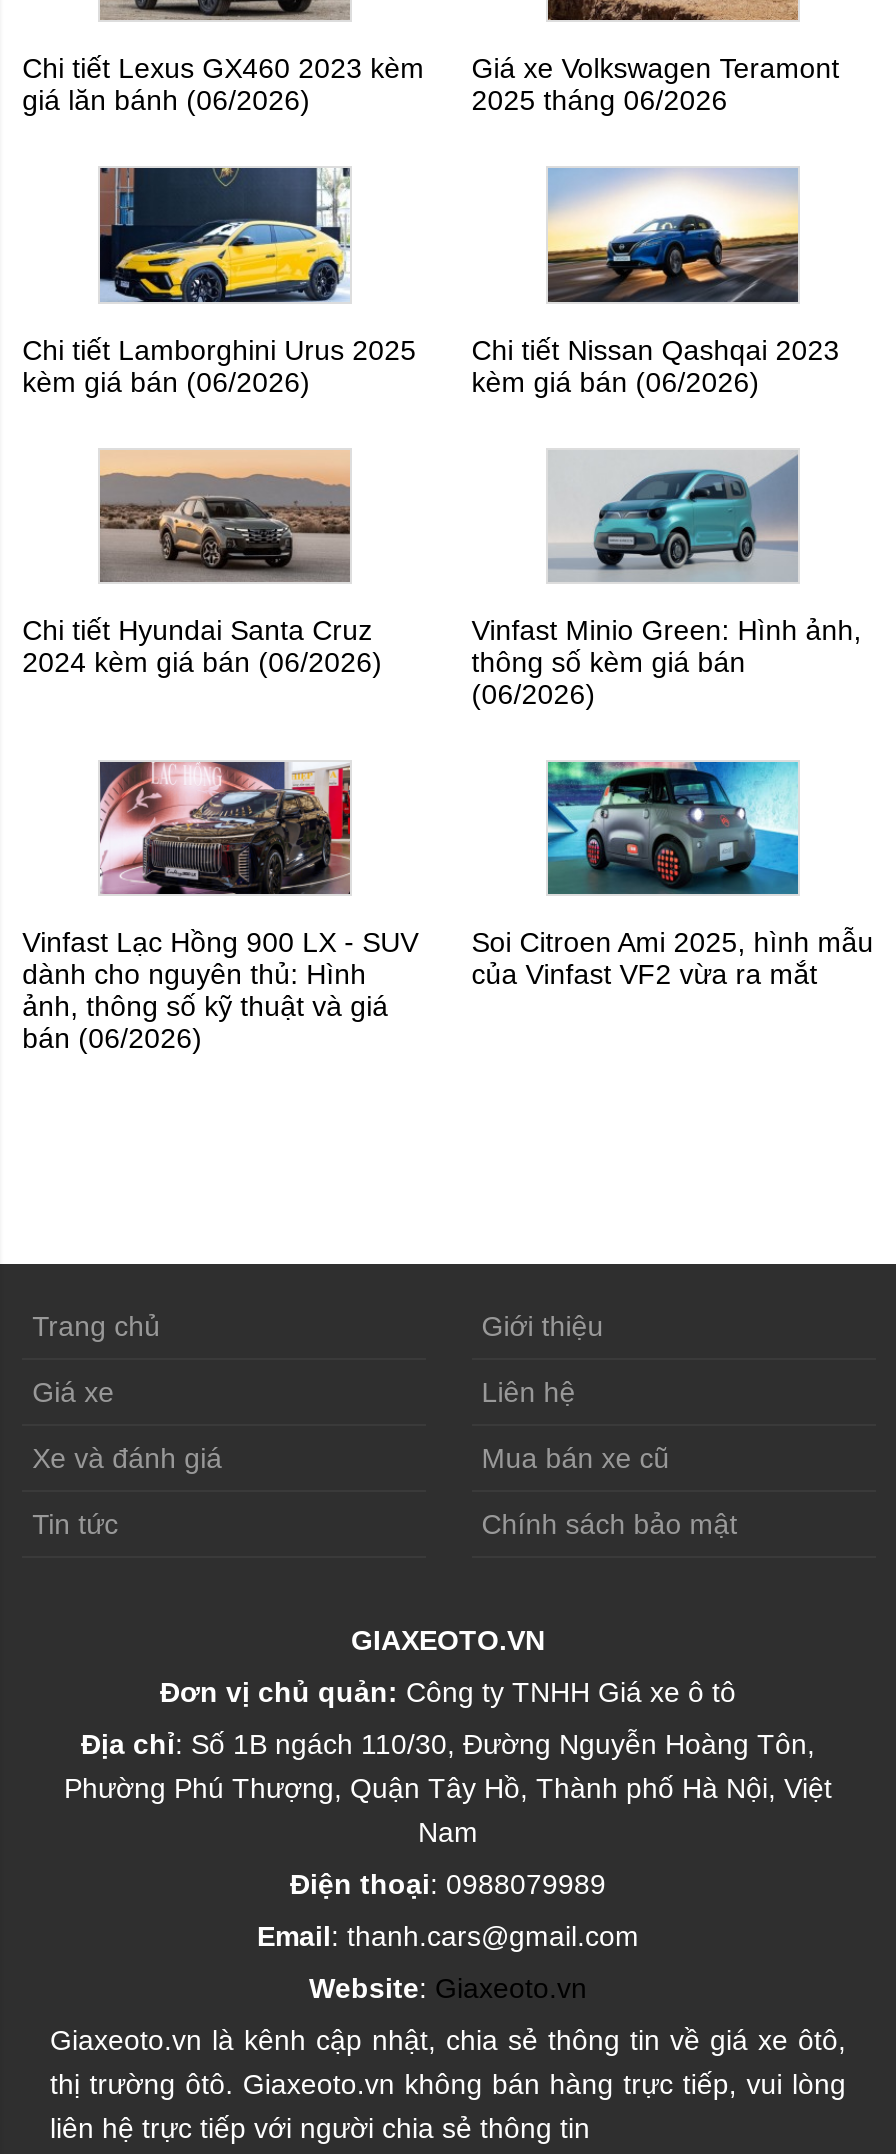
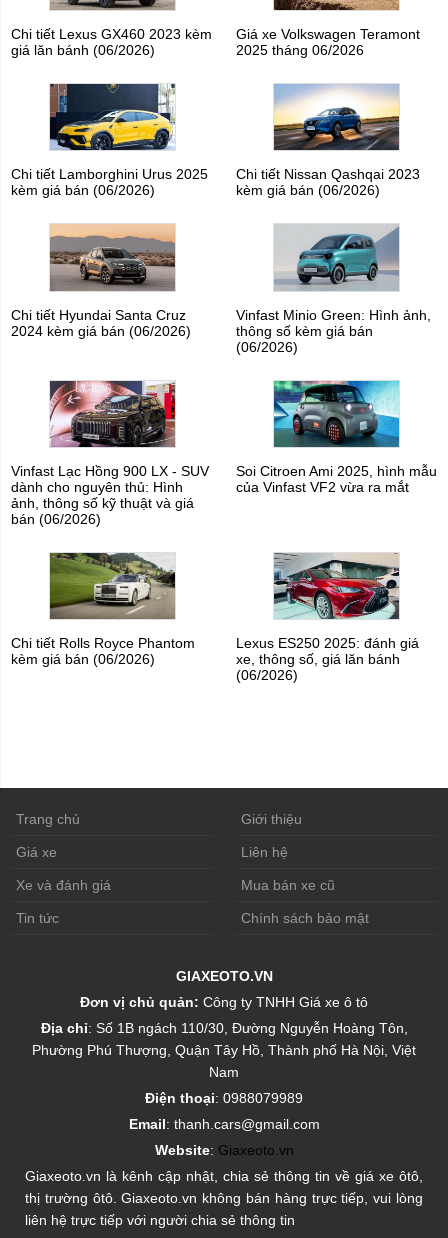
+ [image]
+ Chi tiết Rolls Royce Phantom
+ kèm giá bán (06/2026)

+ [image]
+ Lexus ES250 2025: đánh giá
+ xe, thông số, giá lăn bánh
+ (06/2026)
